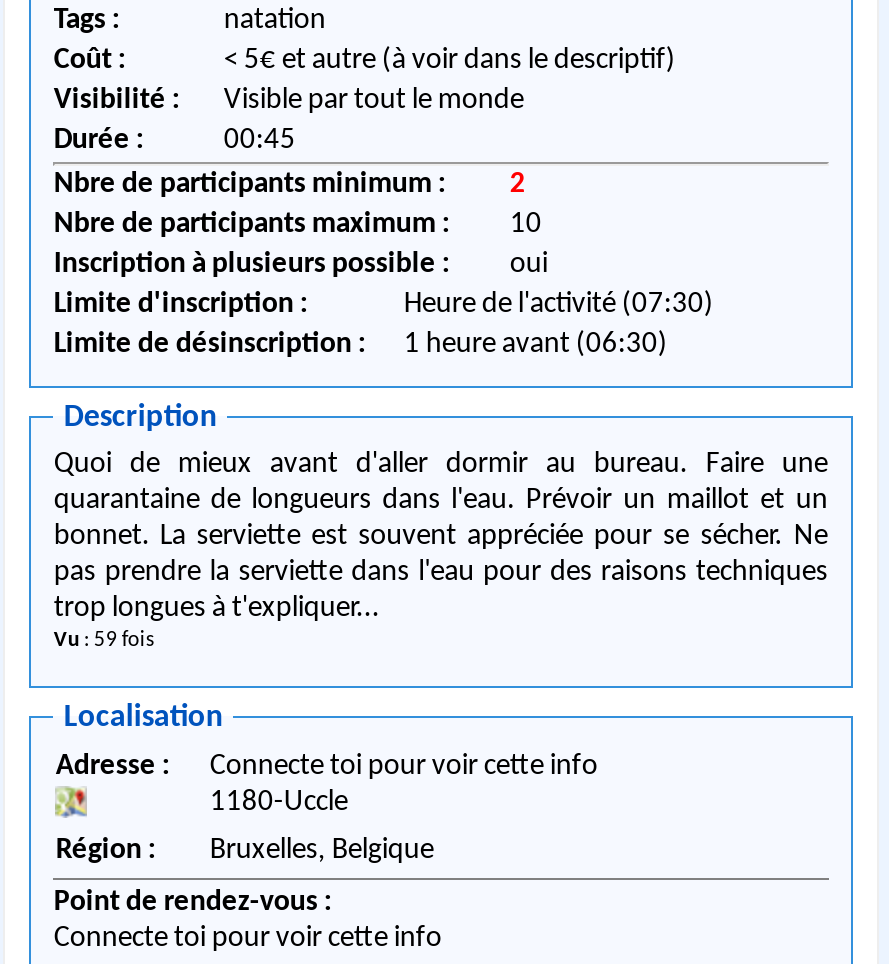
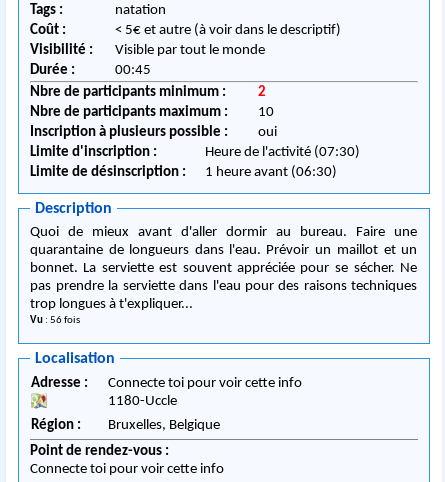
- Vu: 59 fois
+ Vu: 56 fois
